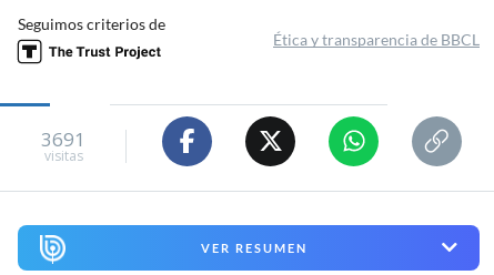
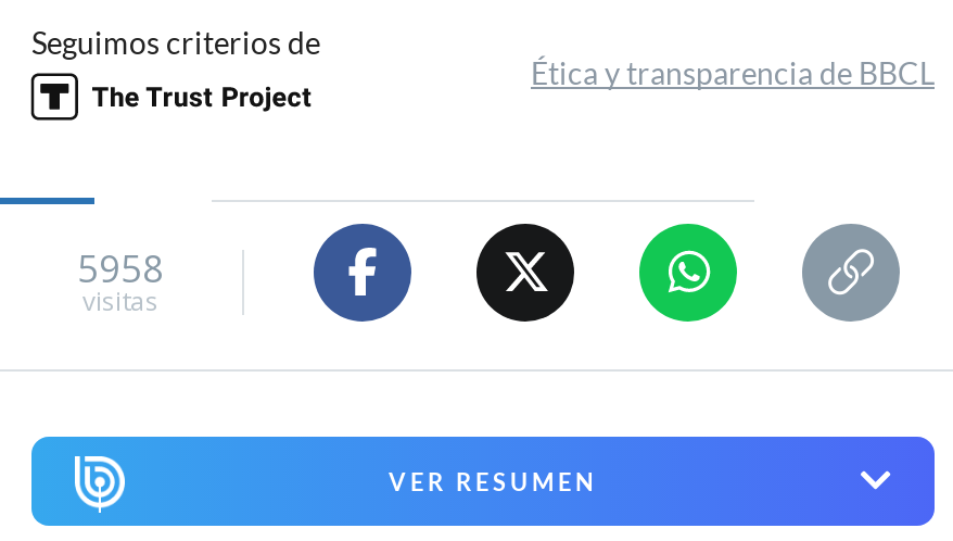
- 3691
+ 5958
